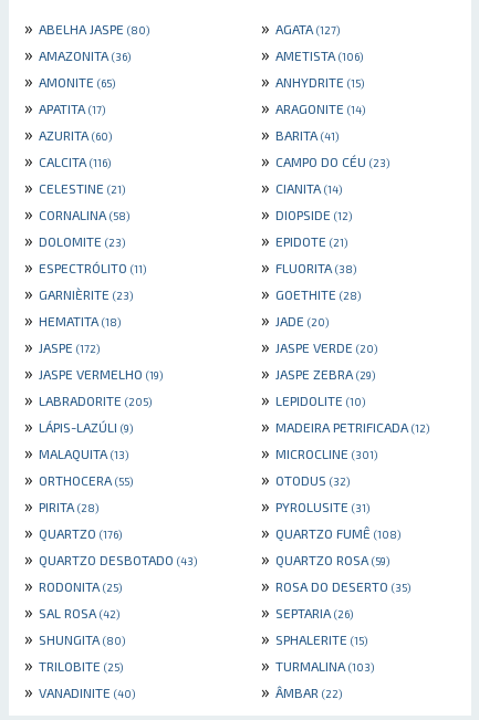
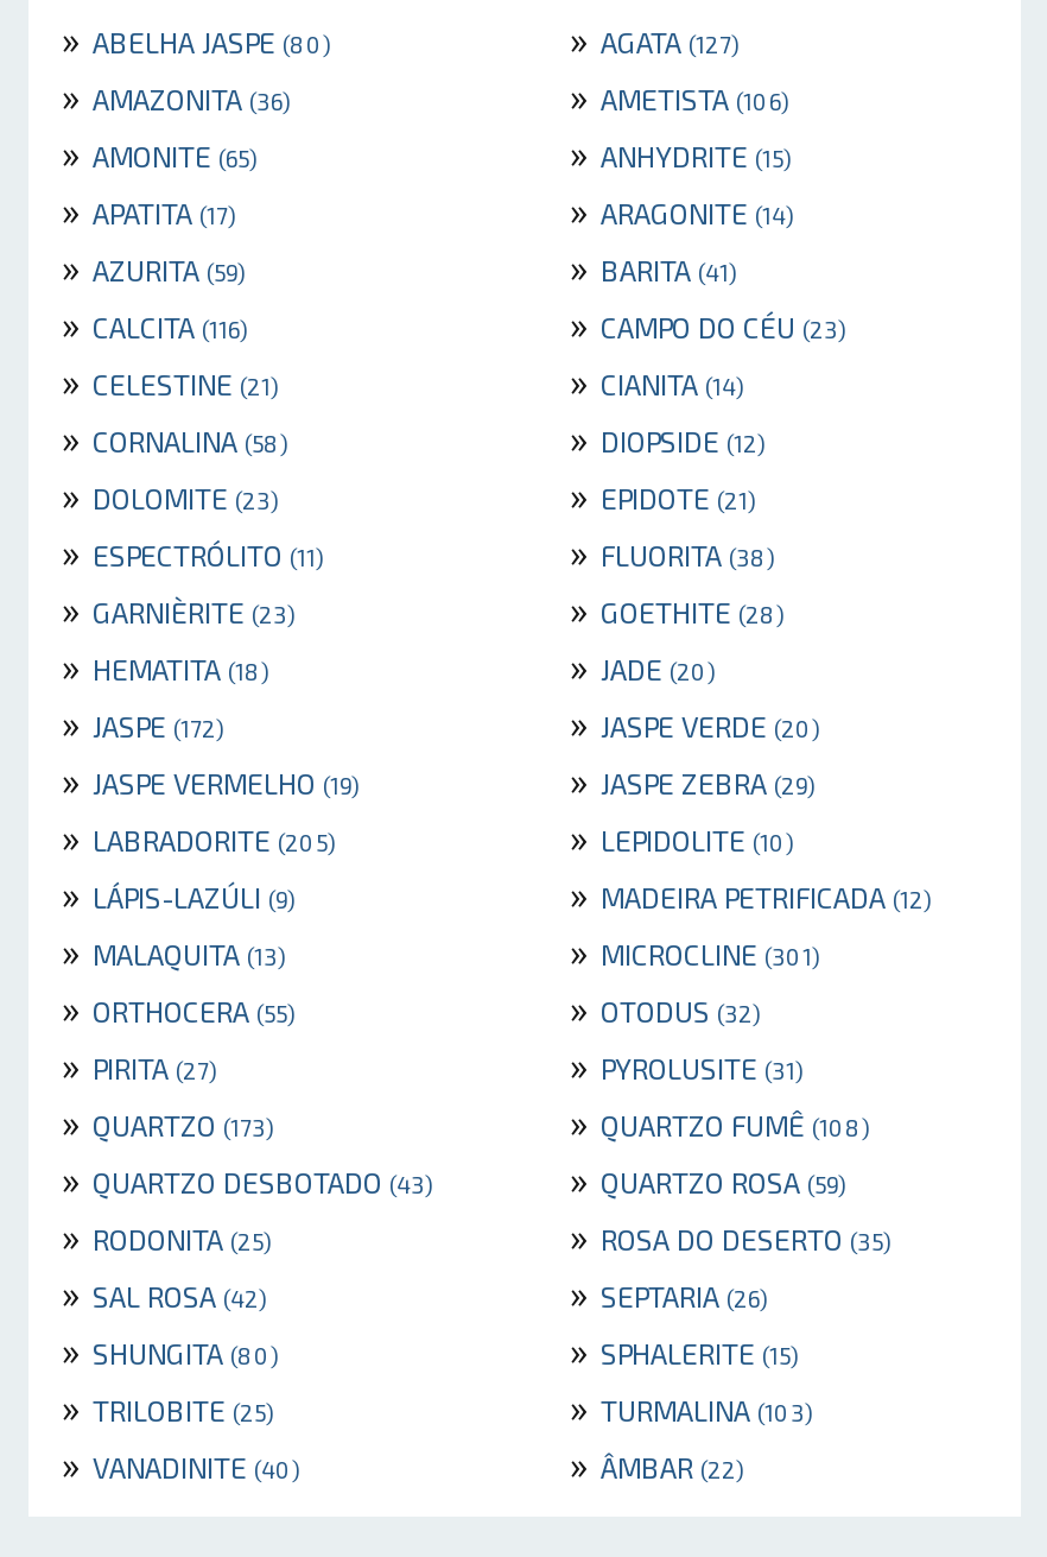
- » AZURITA (60)
+ » AZURITA (59)

- » PIRITA (28)
+ » PIRITA (27)

- » QUARTZO (176)
+ » QUARTZO (173)
